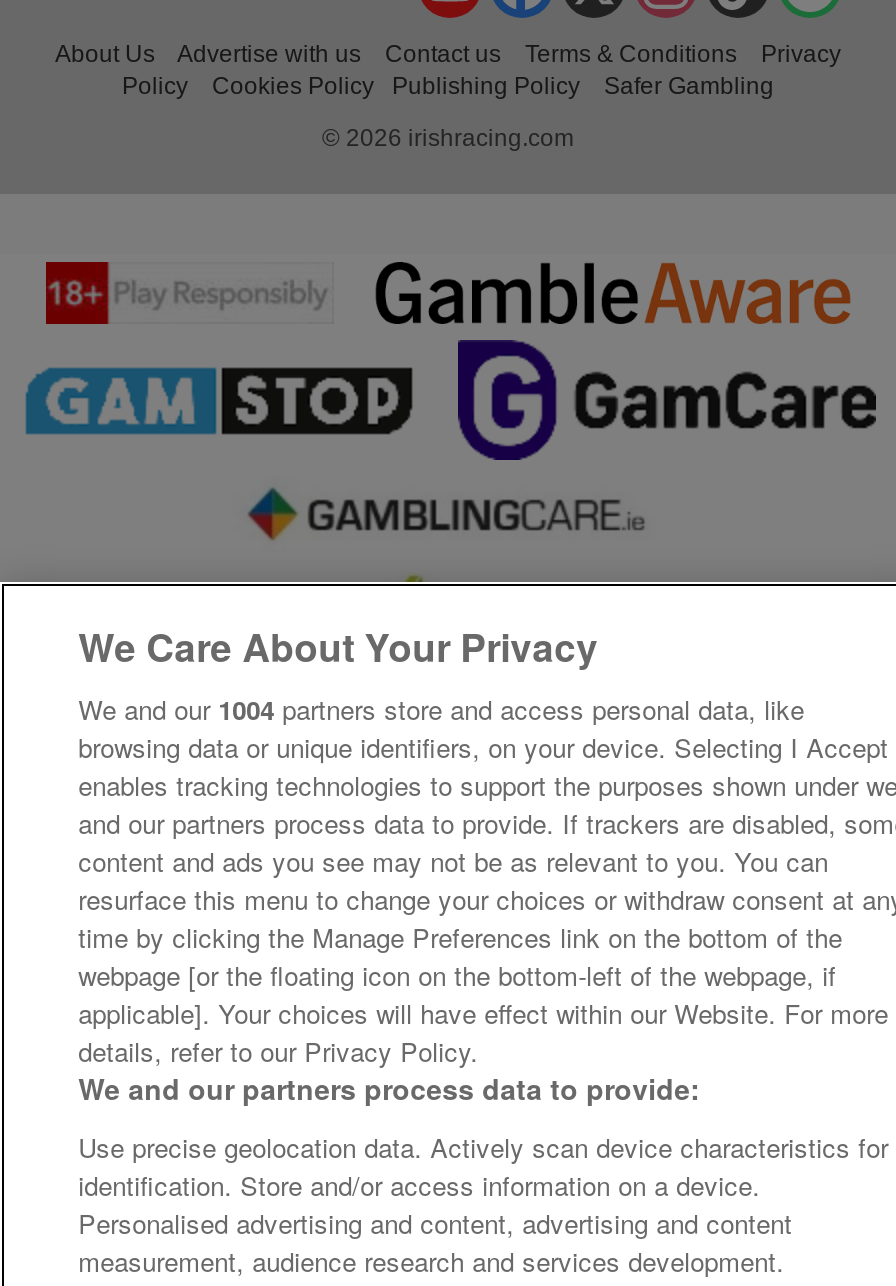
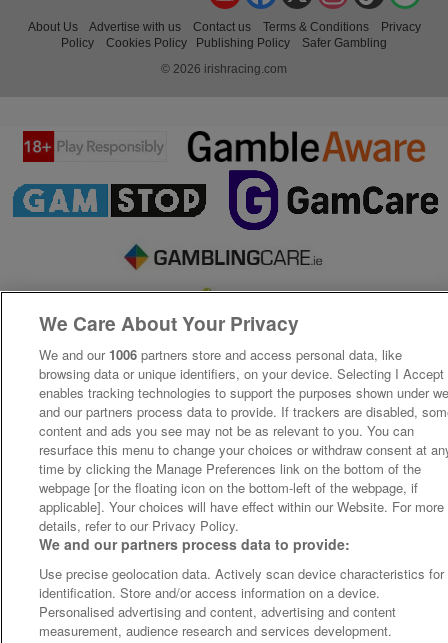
- We and our 1004 partners store and access personal data, like
+ We and our 1006 partners store and access personal data, like
